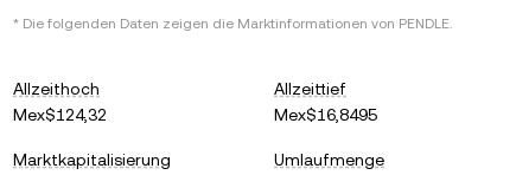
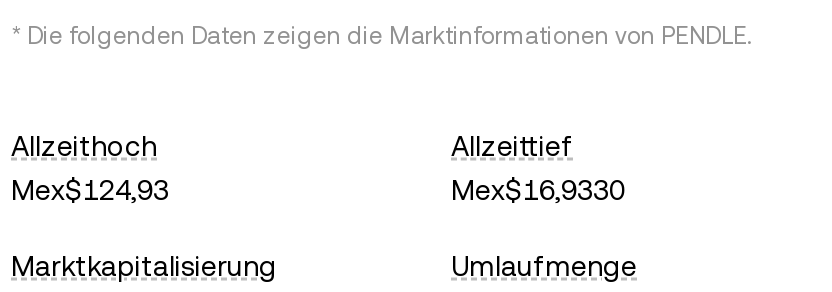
- Mex$124,32
+ Mex$124,93

- Mex$16,8495
+ Mex$16,9330
